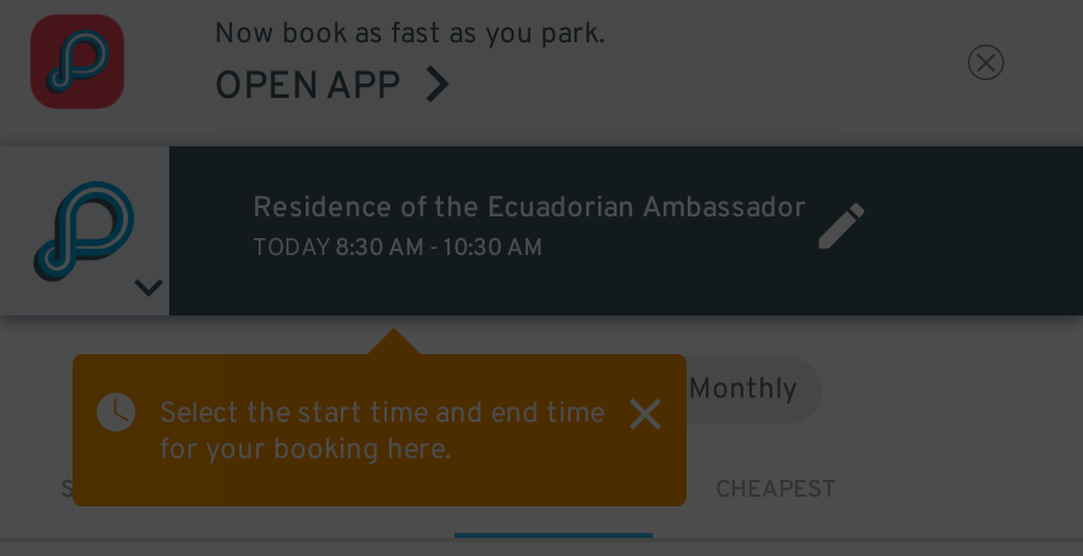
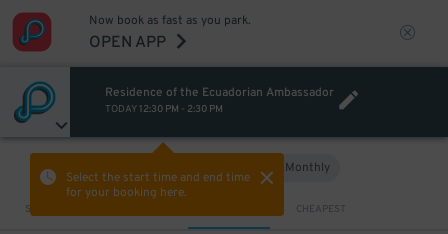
- TODAY 8:30 AM - 10:30 AM
+ TODAY 12:30 PM - 2:30 PM
